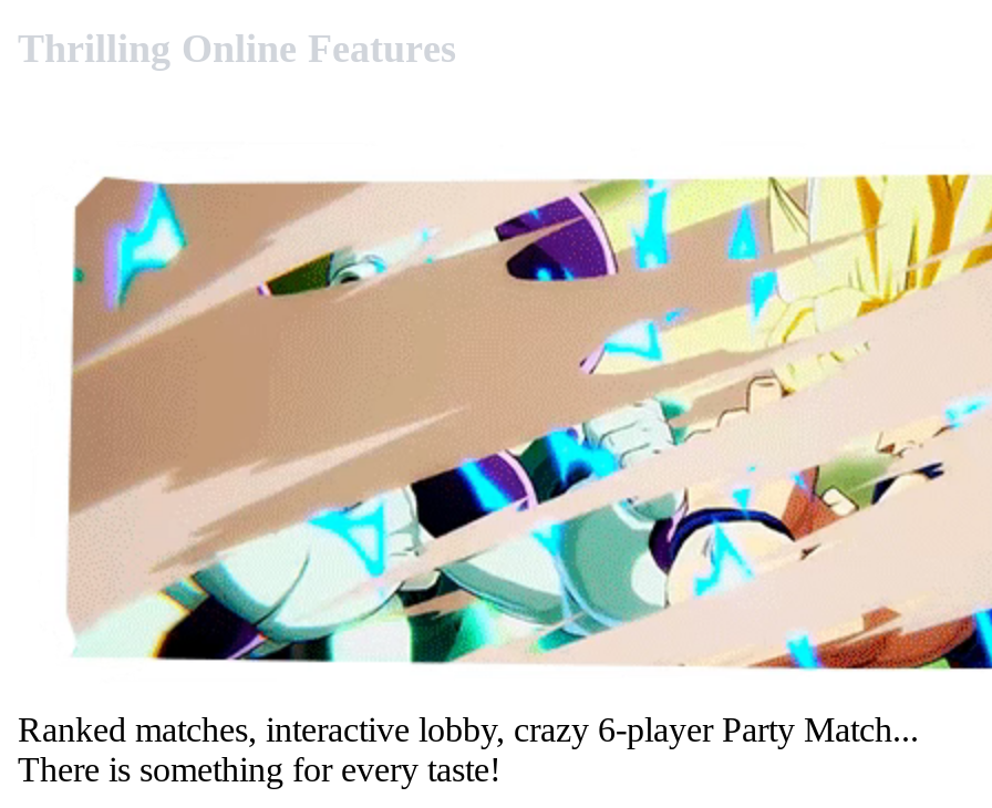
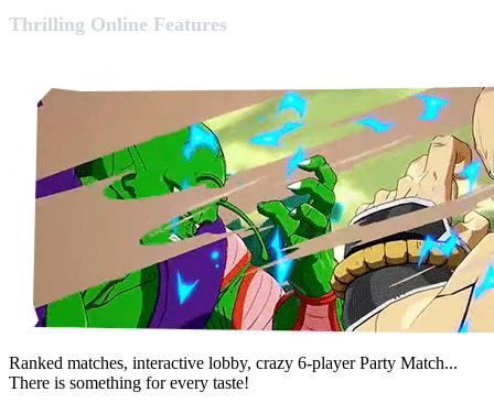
- [image]
+ [image]
